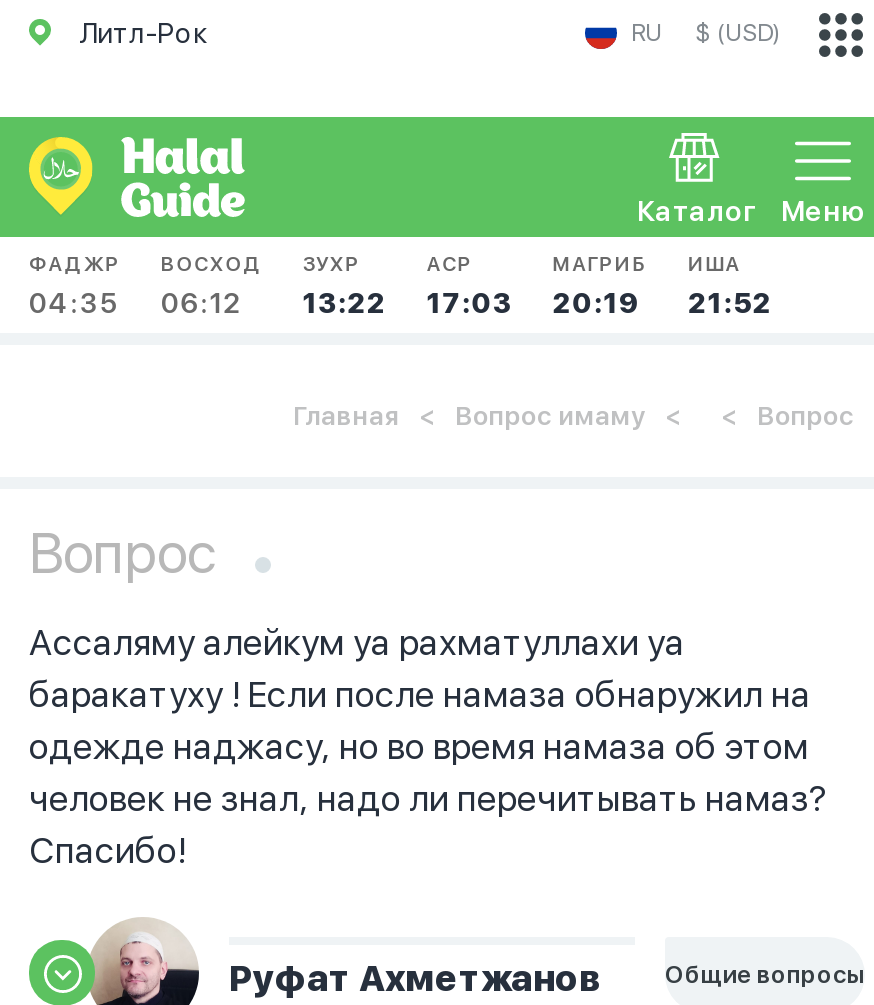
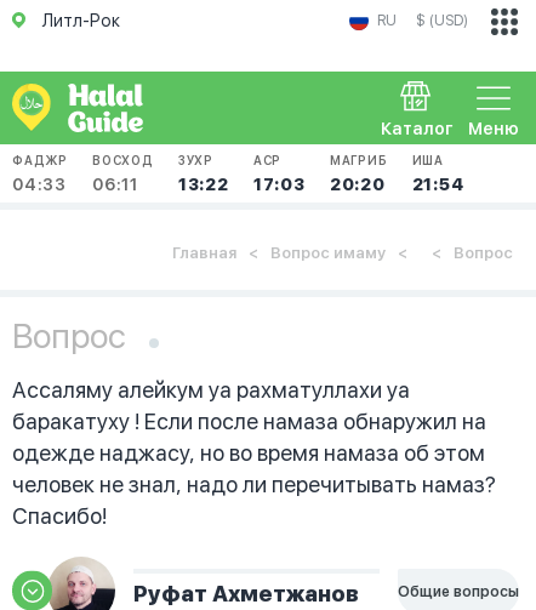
- 04:35
+ 04:33

- 06:12
+ 06:11

- 20:19
+ 20:20

- 21:52
+ 21:54
